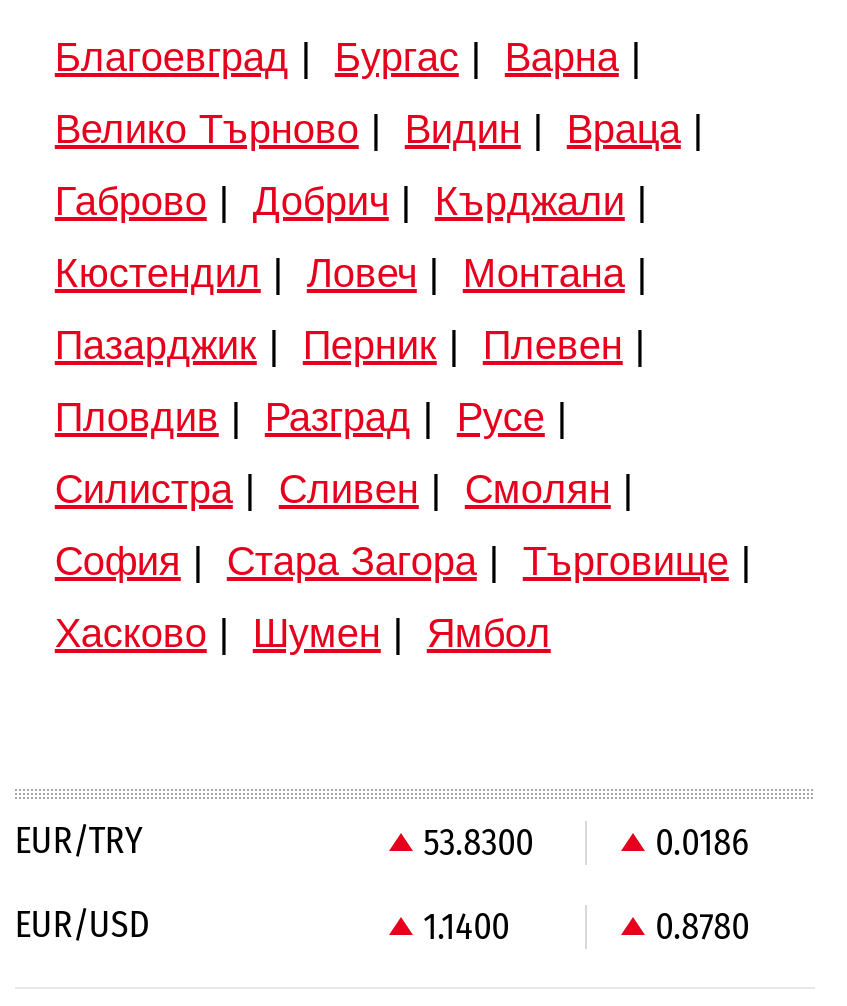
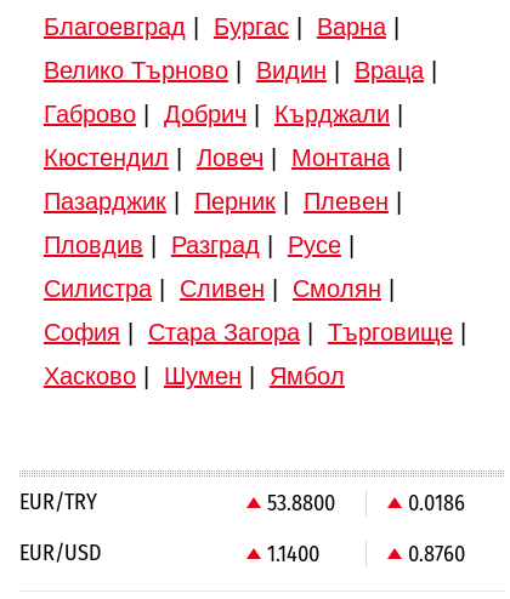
- 53.8300
+ 53.8800

- 0.8780
+ 0.8760
